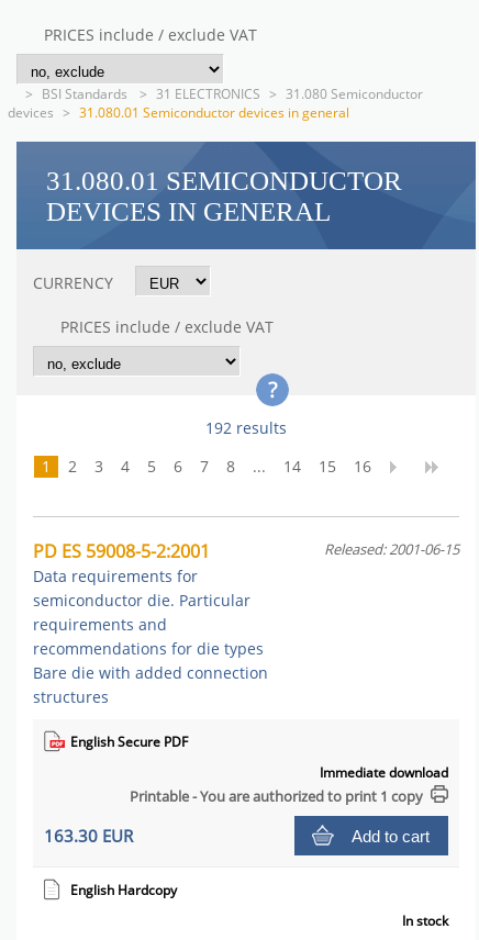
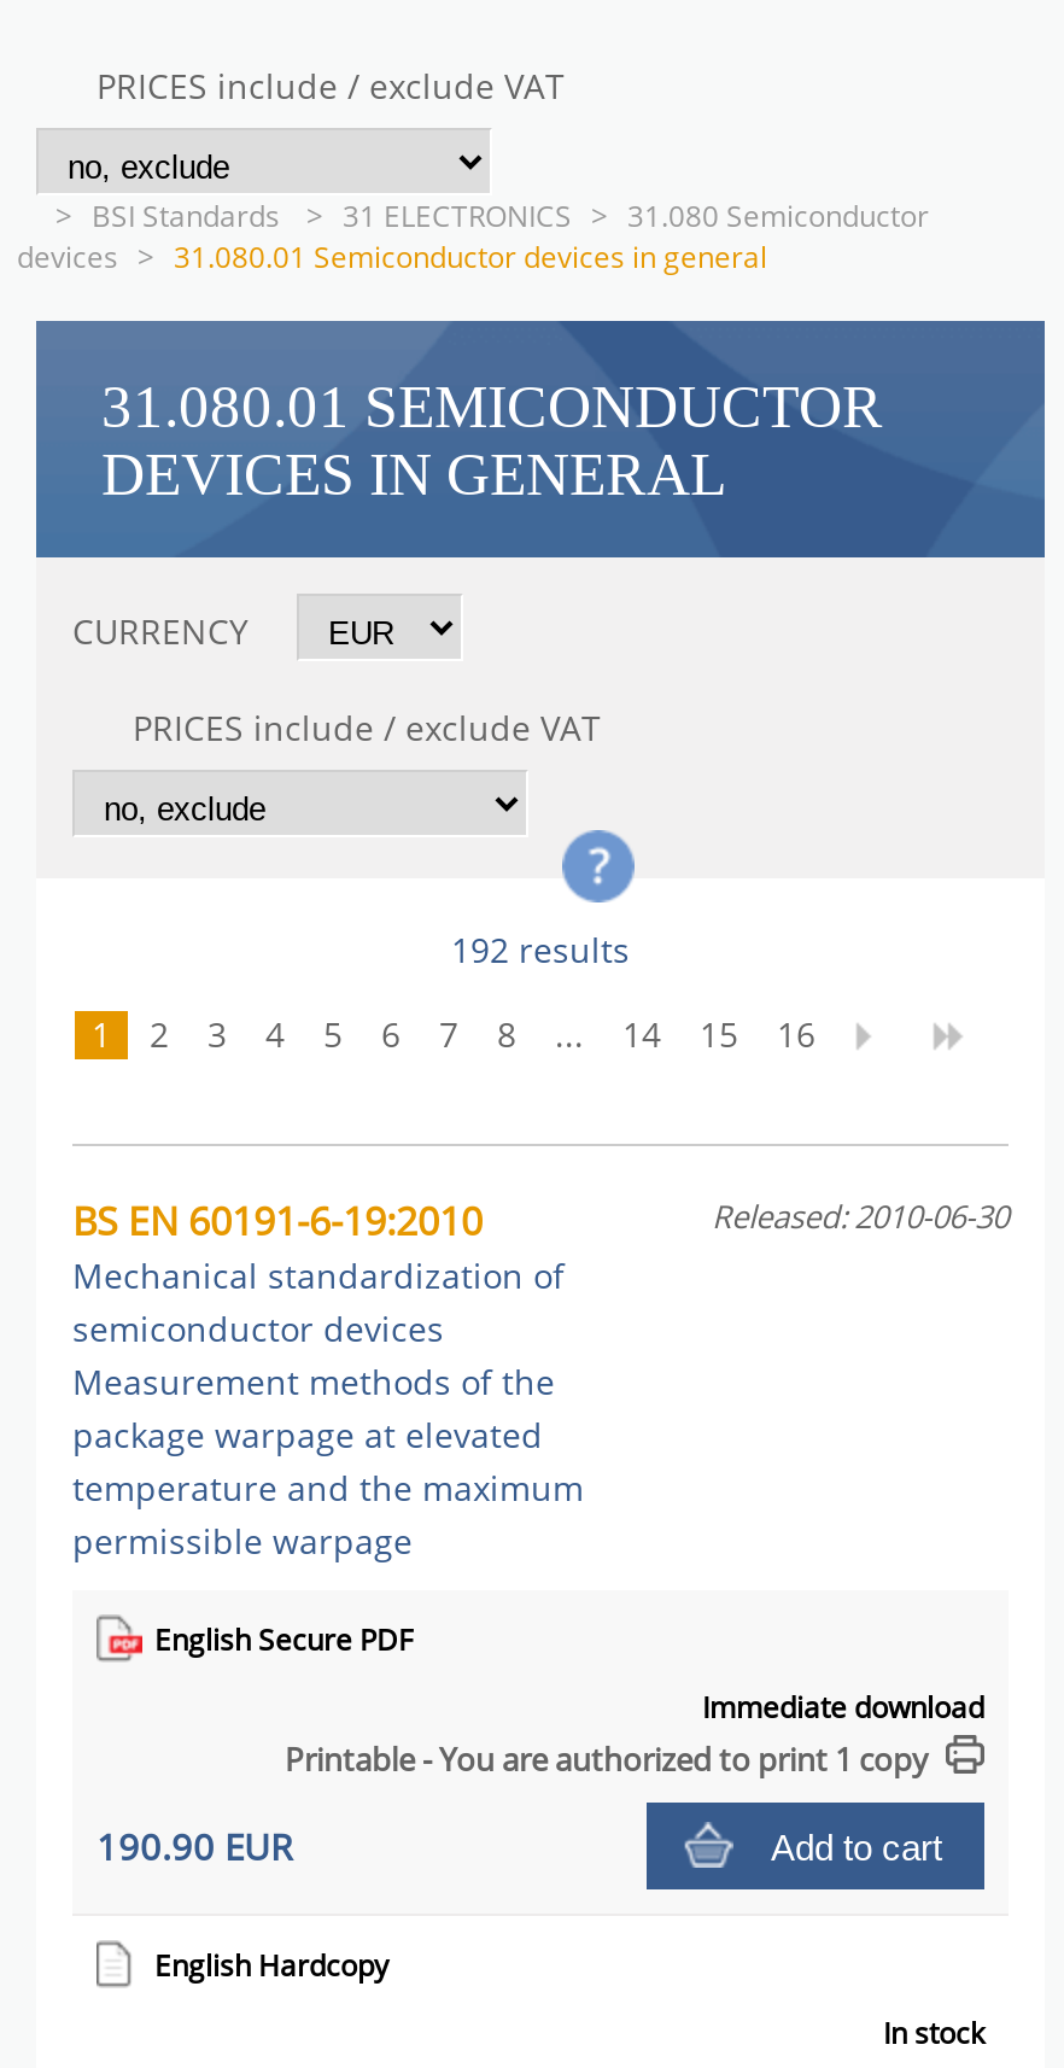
- PD ES 59008-5-2:2001
- Data requirements for
- semiconductor die. Particular
- requirements and
- recommendations for die types
- Bare die with added connection
- structures
+ BS EN 60191-6-19:2010
+ Mechanical standardization of
+ semiconductor devices
+ Measurement methods of the
+ package warpage at elevated
+ temperature and the maximum
+ permissible warpage

- Released: 2001-06-15
+ Released: 2010-06-30

- 163.30 EUR
+ 190.90 EUR
